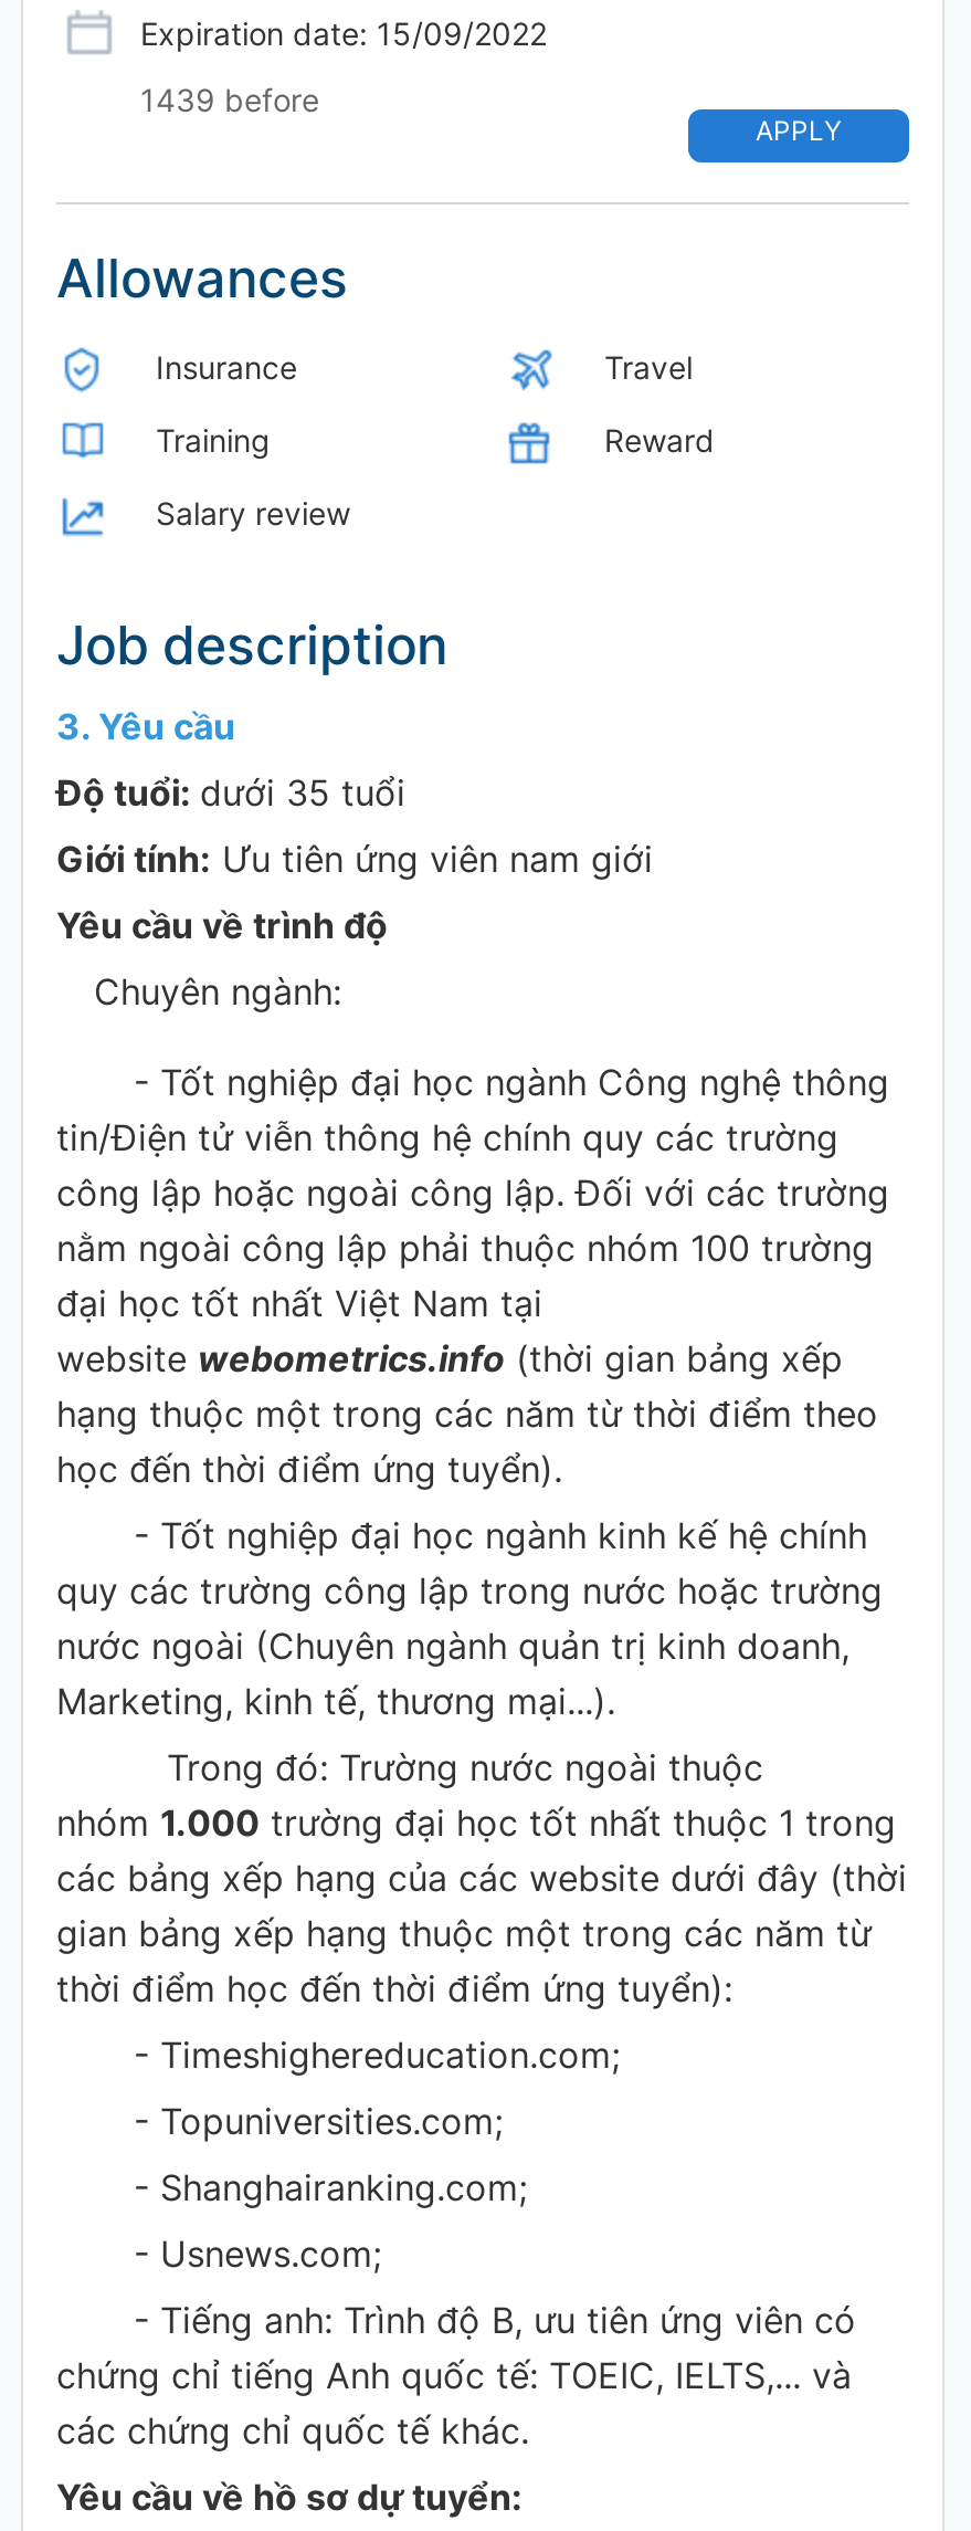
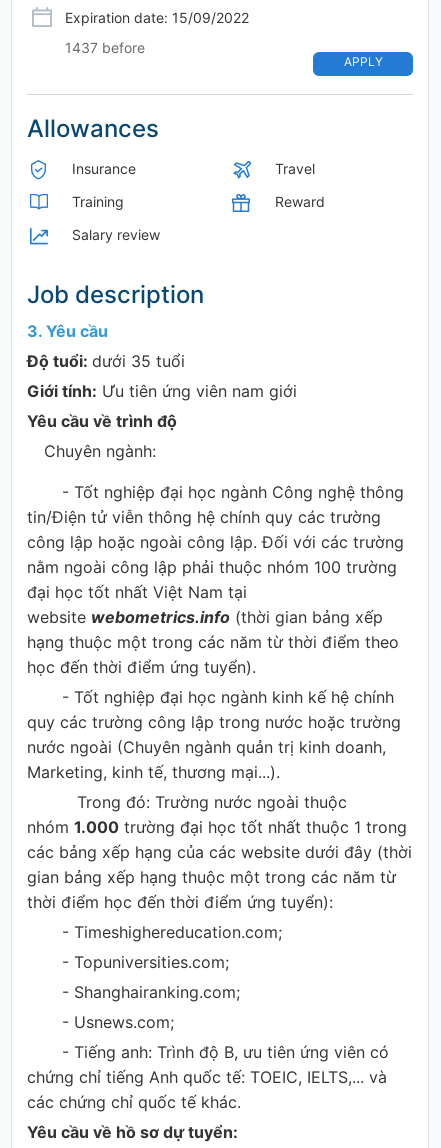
- 1439 before
+ 1437 before
